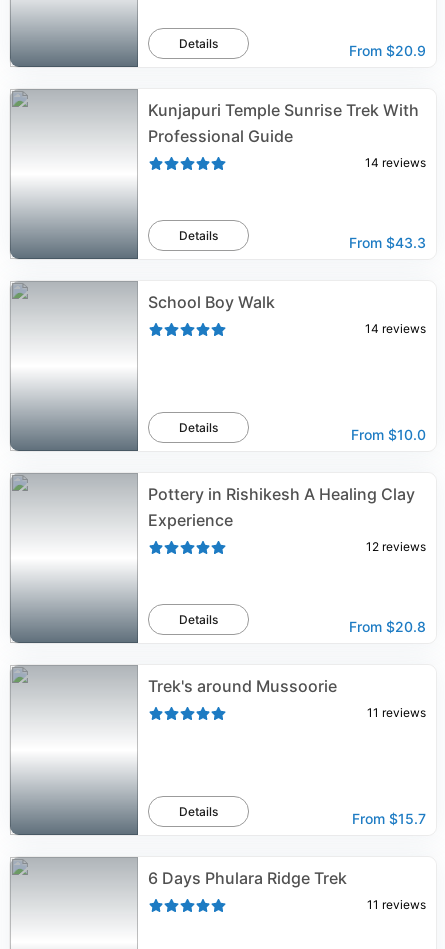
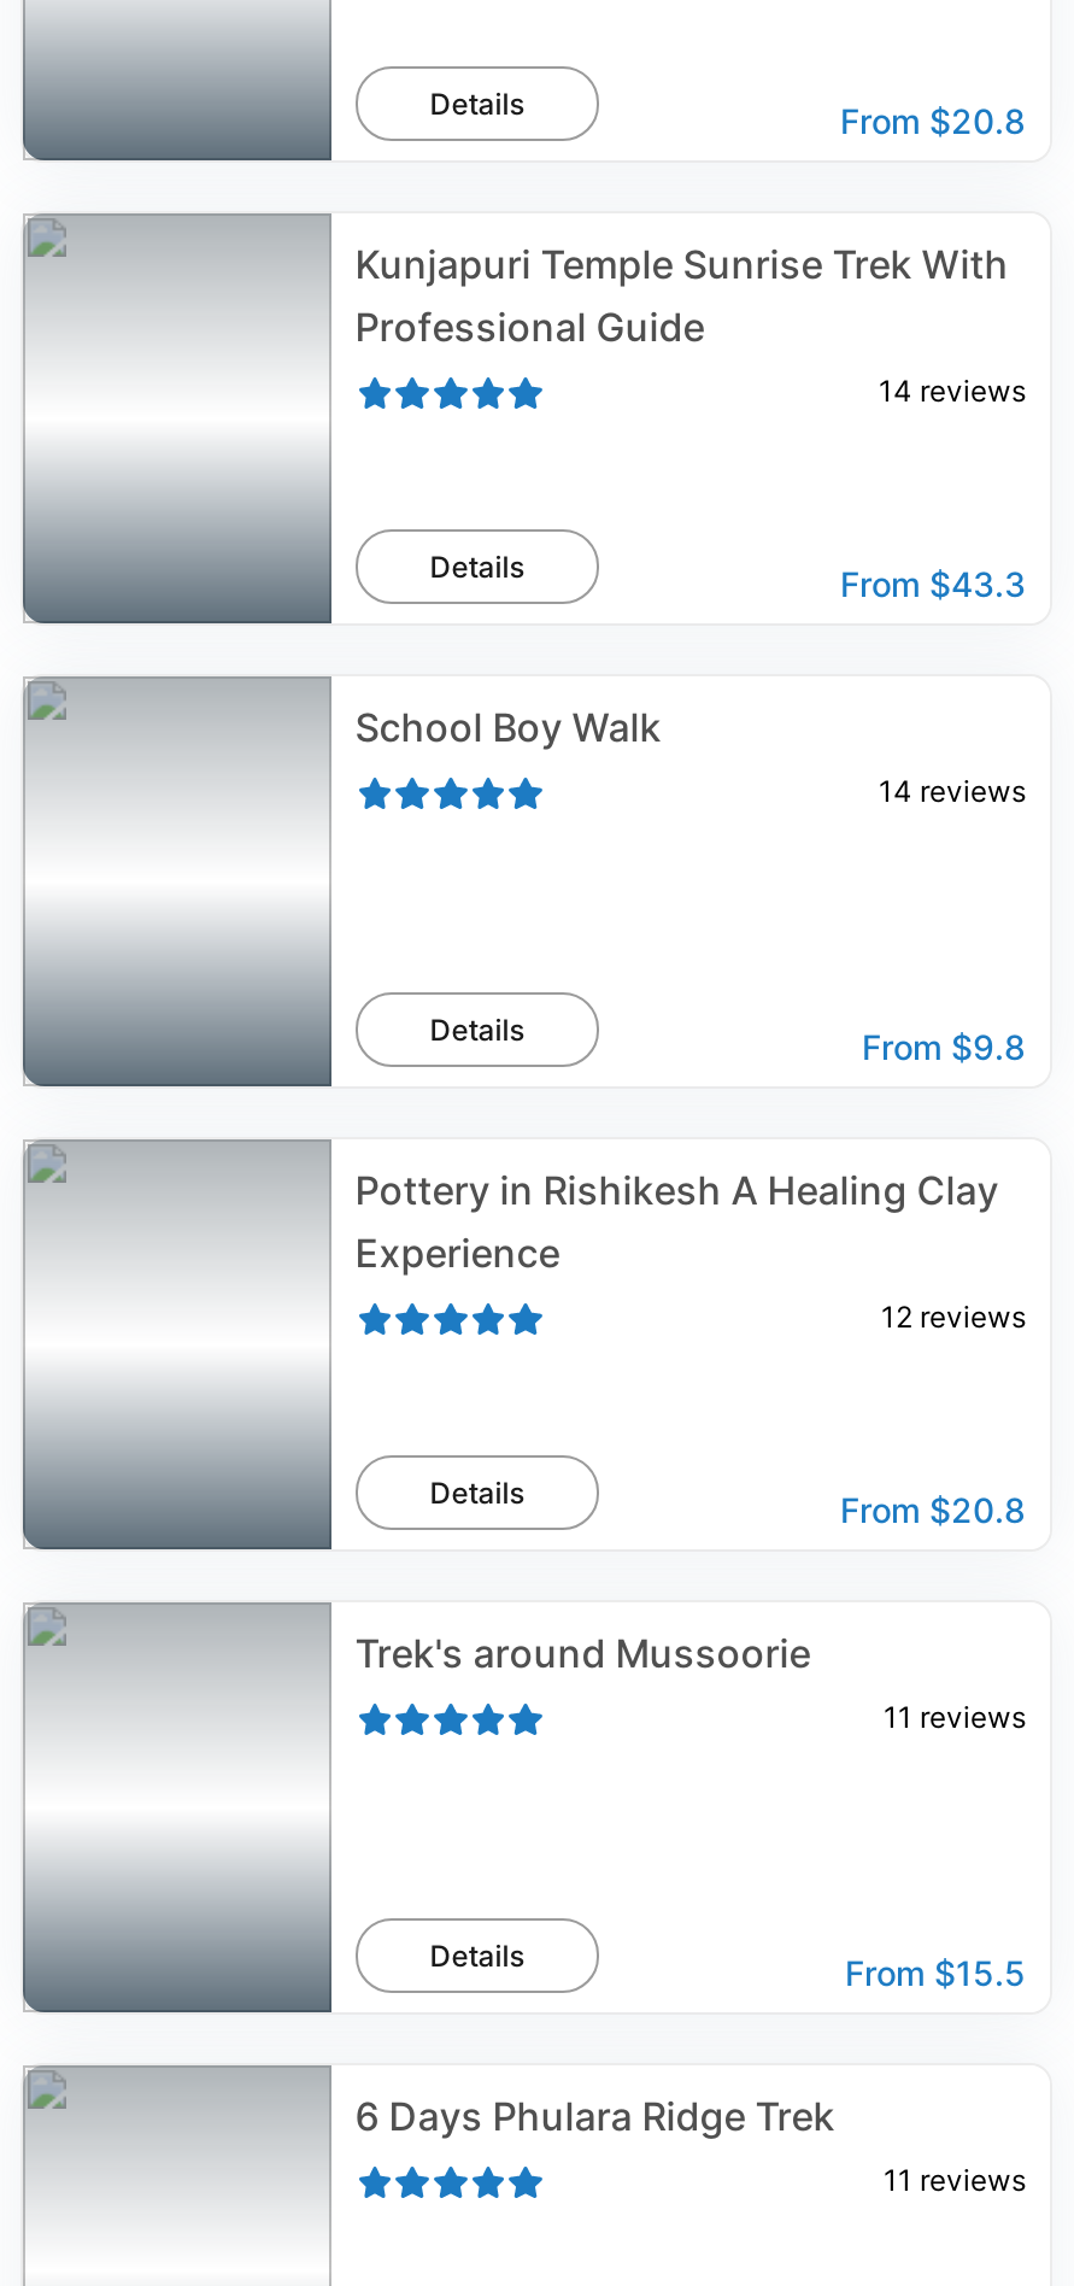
- From $20.9
+ From $20.8

- From $10.0
+ From $9.8

- From $15.7
+ From $15.5
